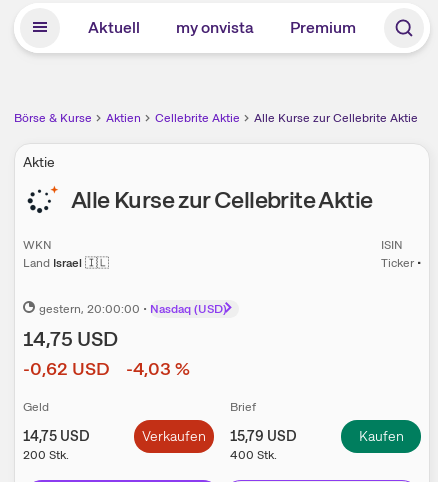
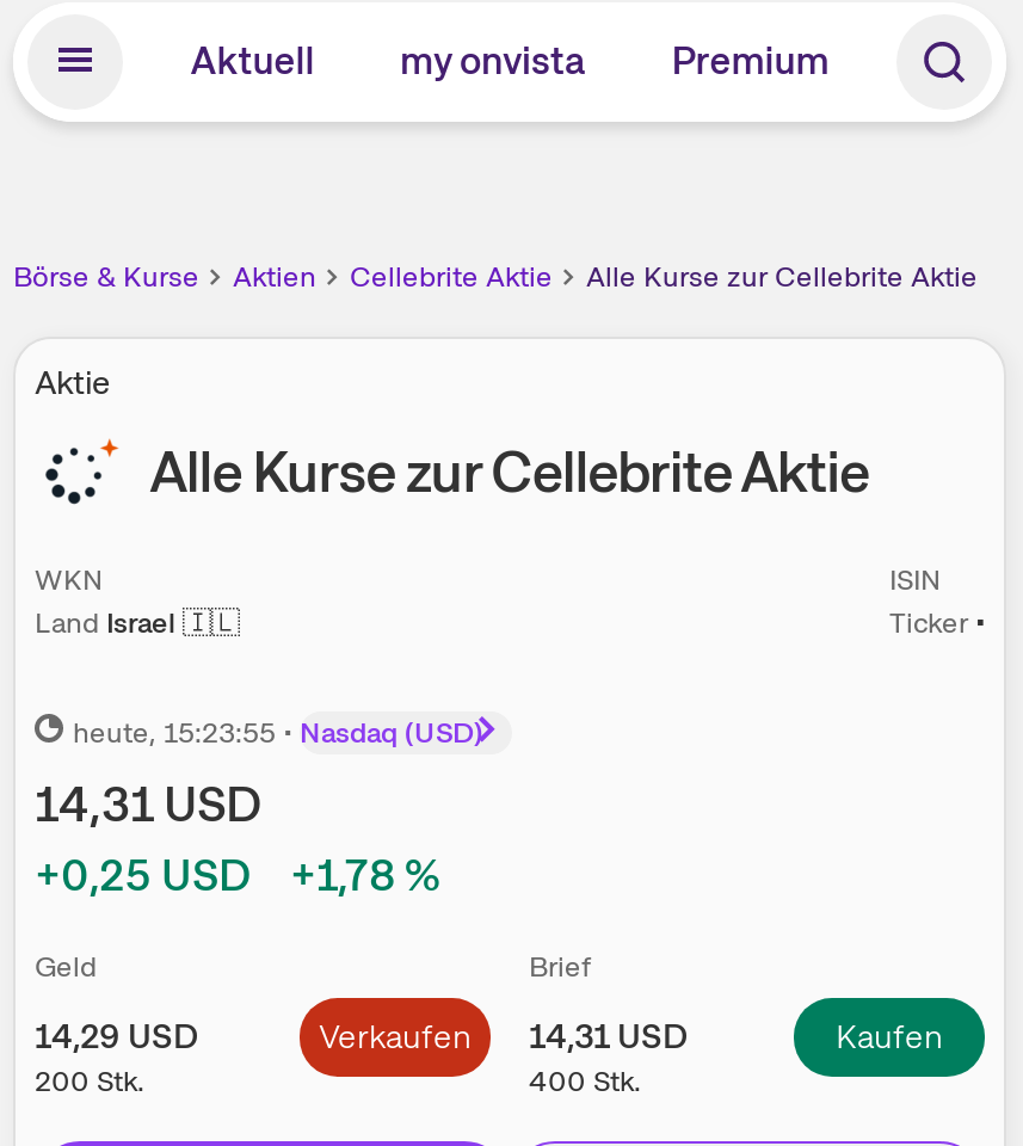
- gestern, 20:00:00 • Nasdaq (USD)
+ heute, 15:23:55 • Nasdaq (USD)

- 14,75 USD
+ 14,31 USD

- -0,62 USD
+ +0,25 USD

- -4,03 %
+ +1,78 %

- 14,75 USD
+ 14,29 USD

- Verkaufen 15,79 USD
+ Verkaufen 14,31 USD
